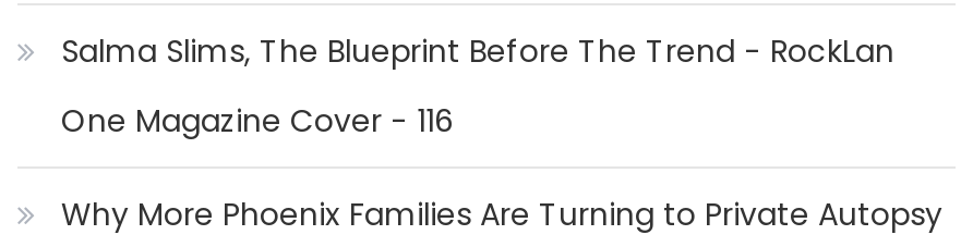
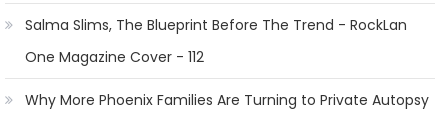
- One Magazine Cover - 116
+ One Magazine Cover - 112
